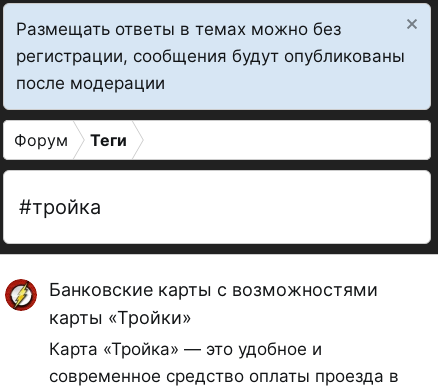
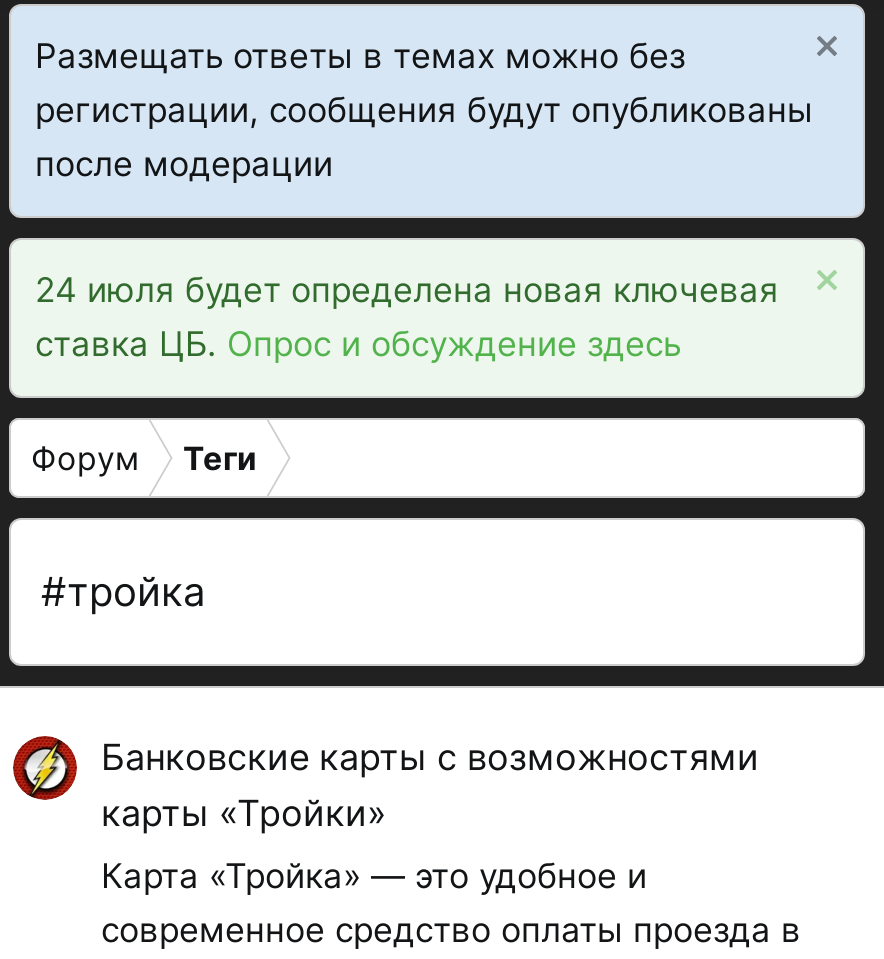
+ 24 июля будет определена новая ключевая
+ ставка ЦБ. Опрос и обсуждение здесь
